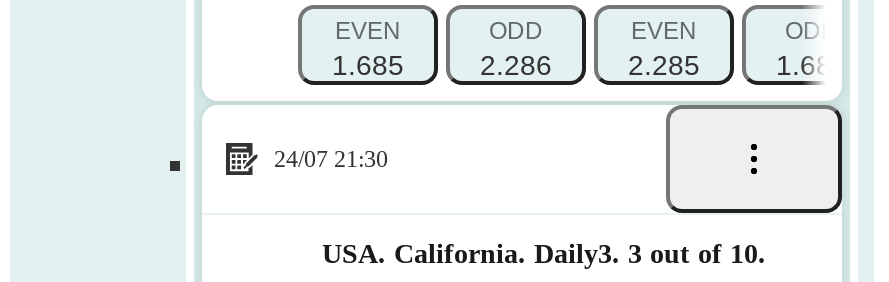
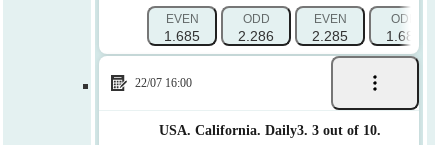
- 24/07 21:30
+ 22/07 16:00
